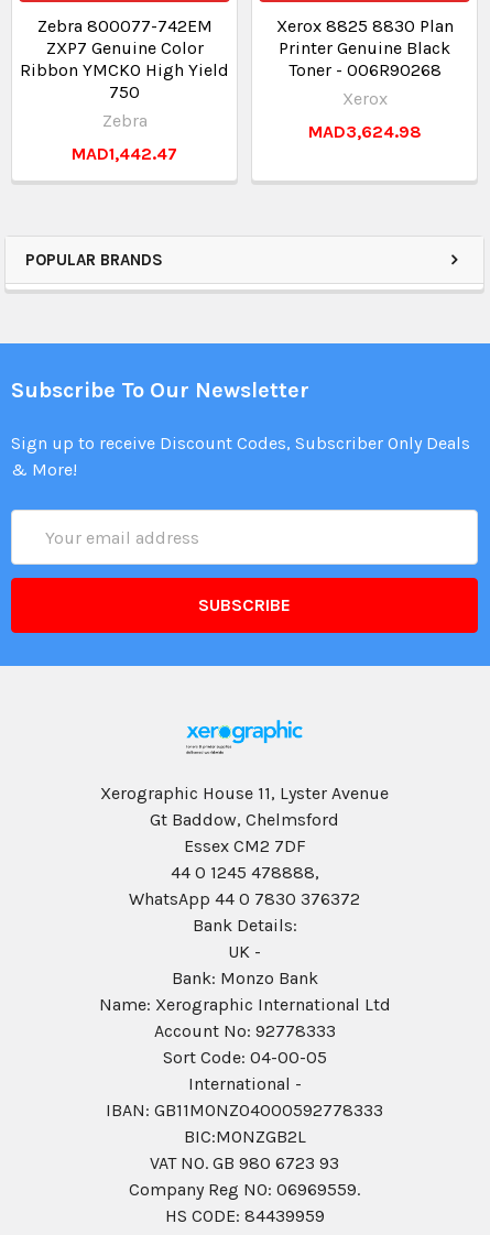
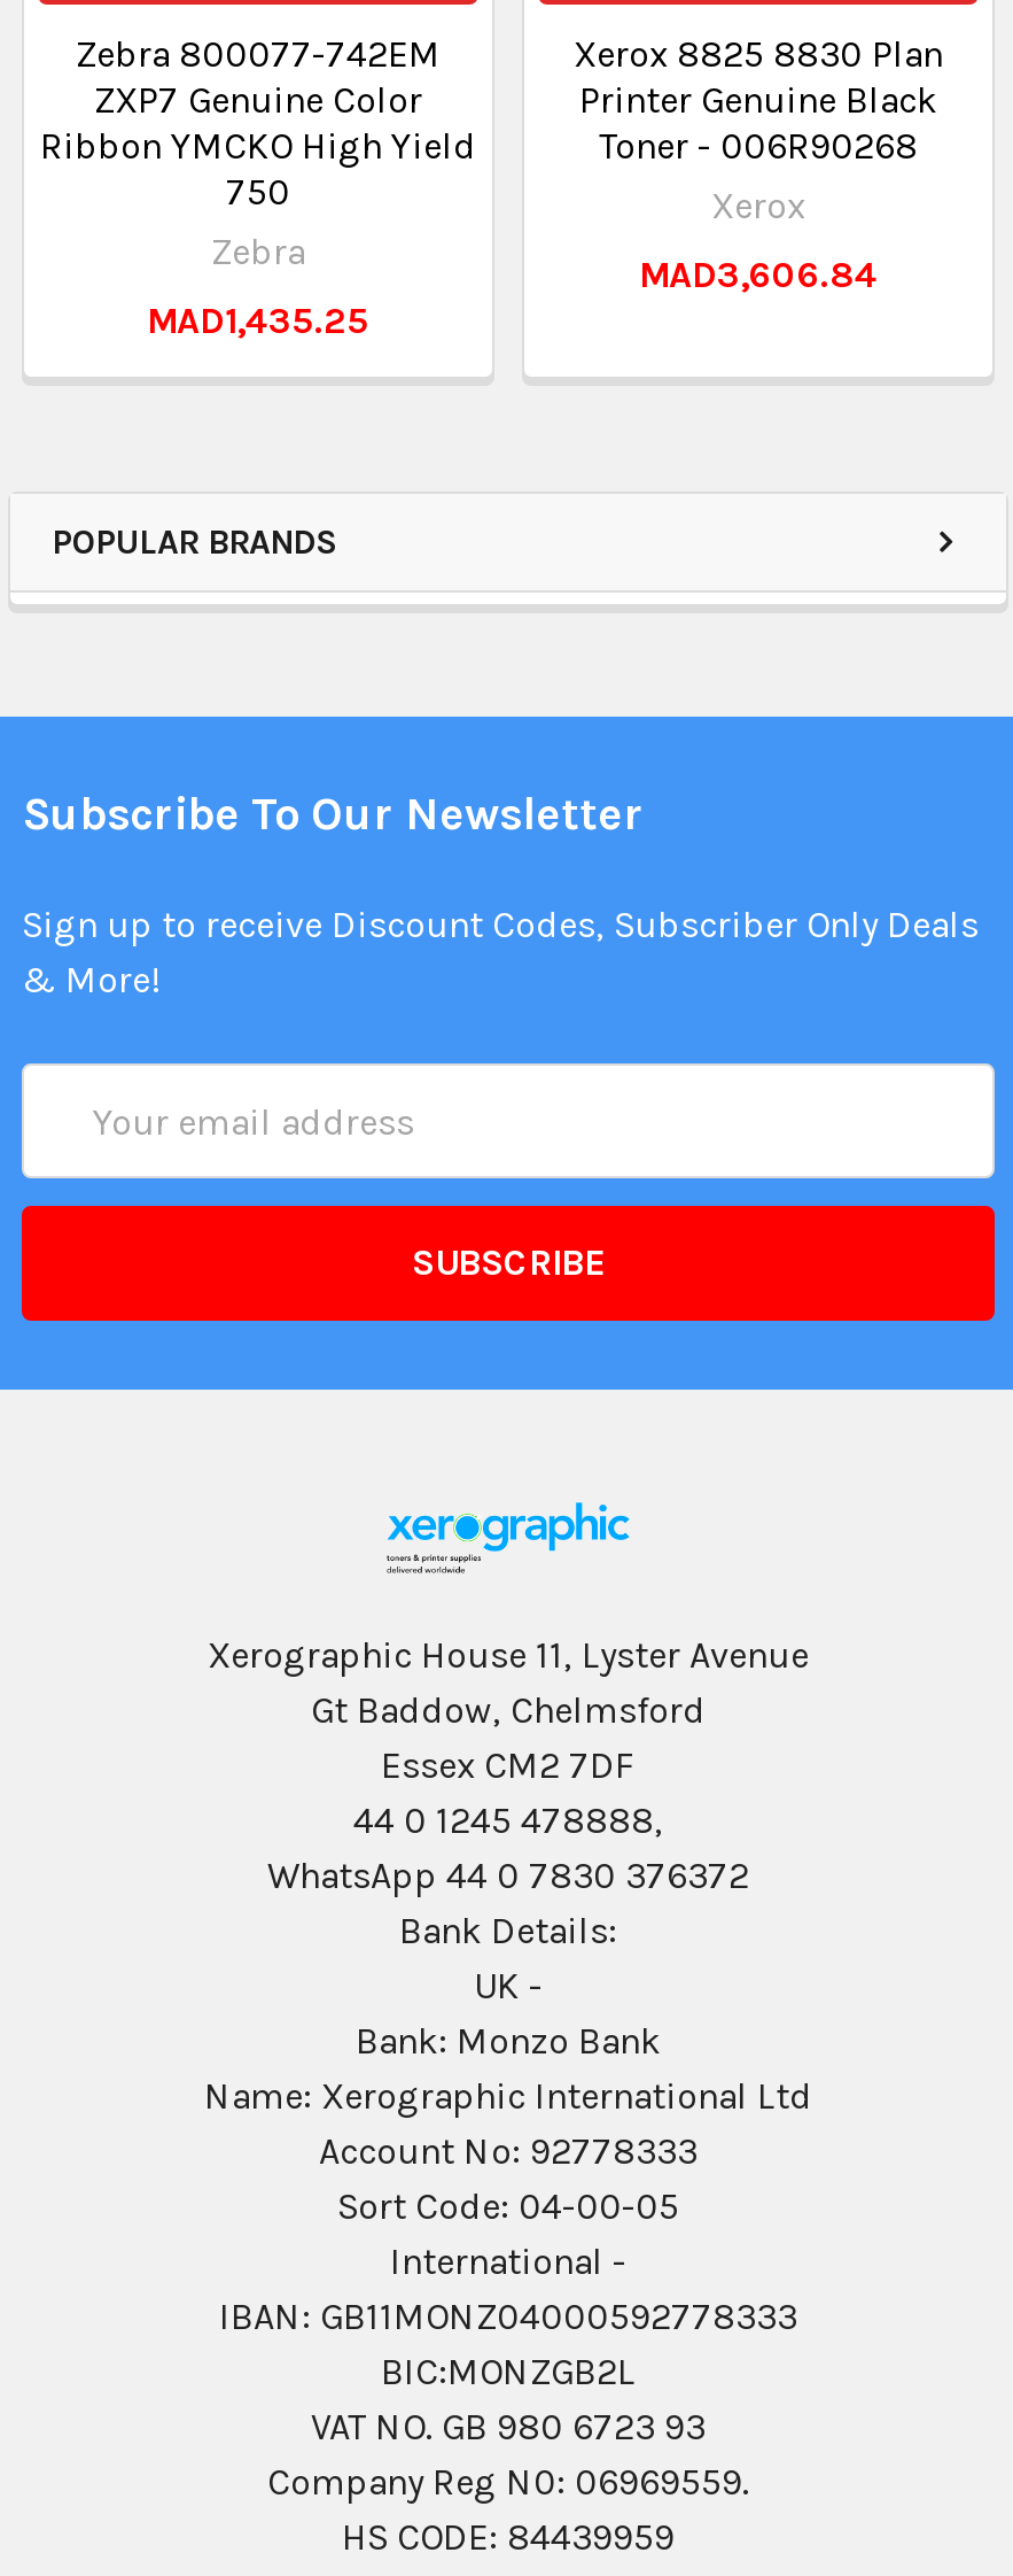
- MAD3,624.98
+ MAD3,606.84

- MAD1,442.47
+ MAD1,435.25
